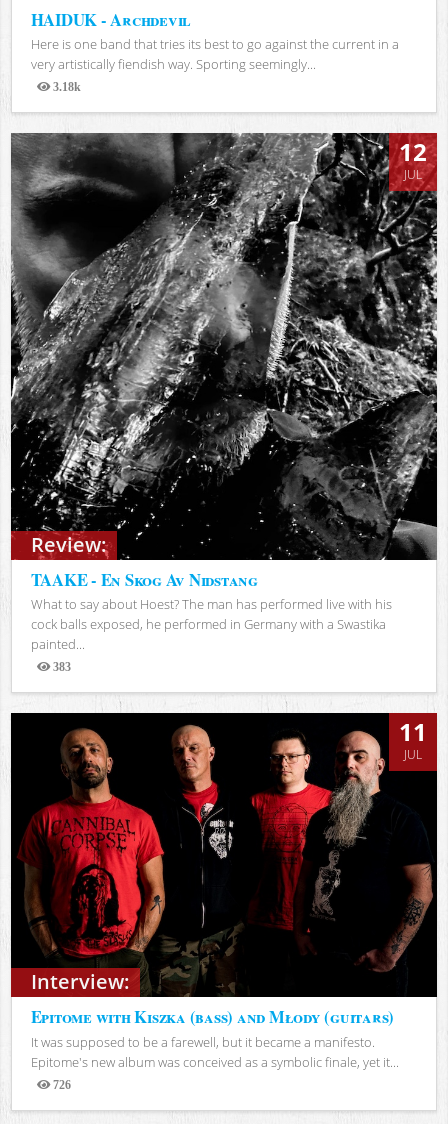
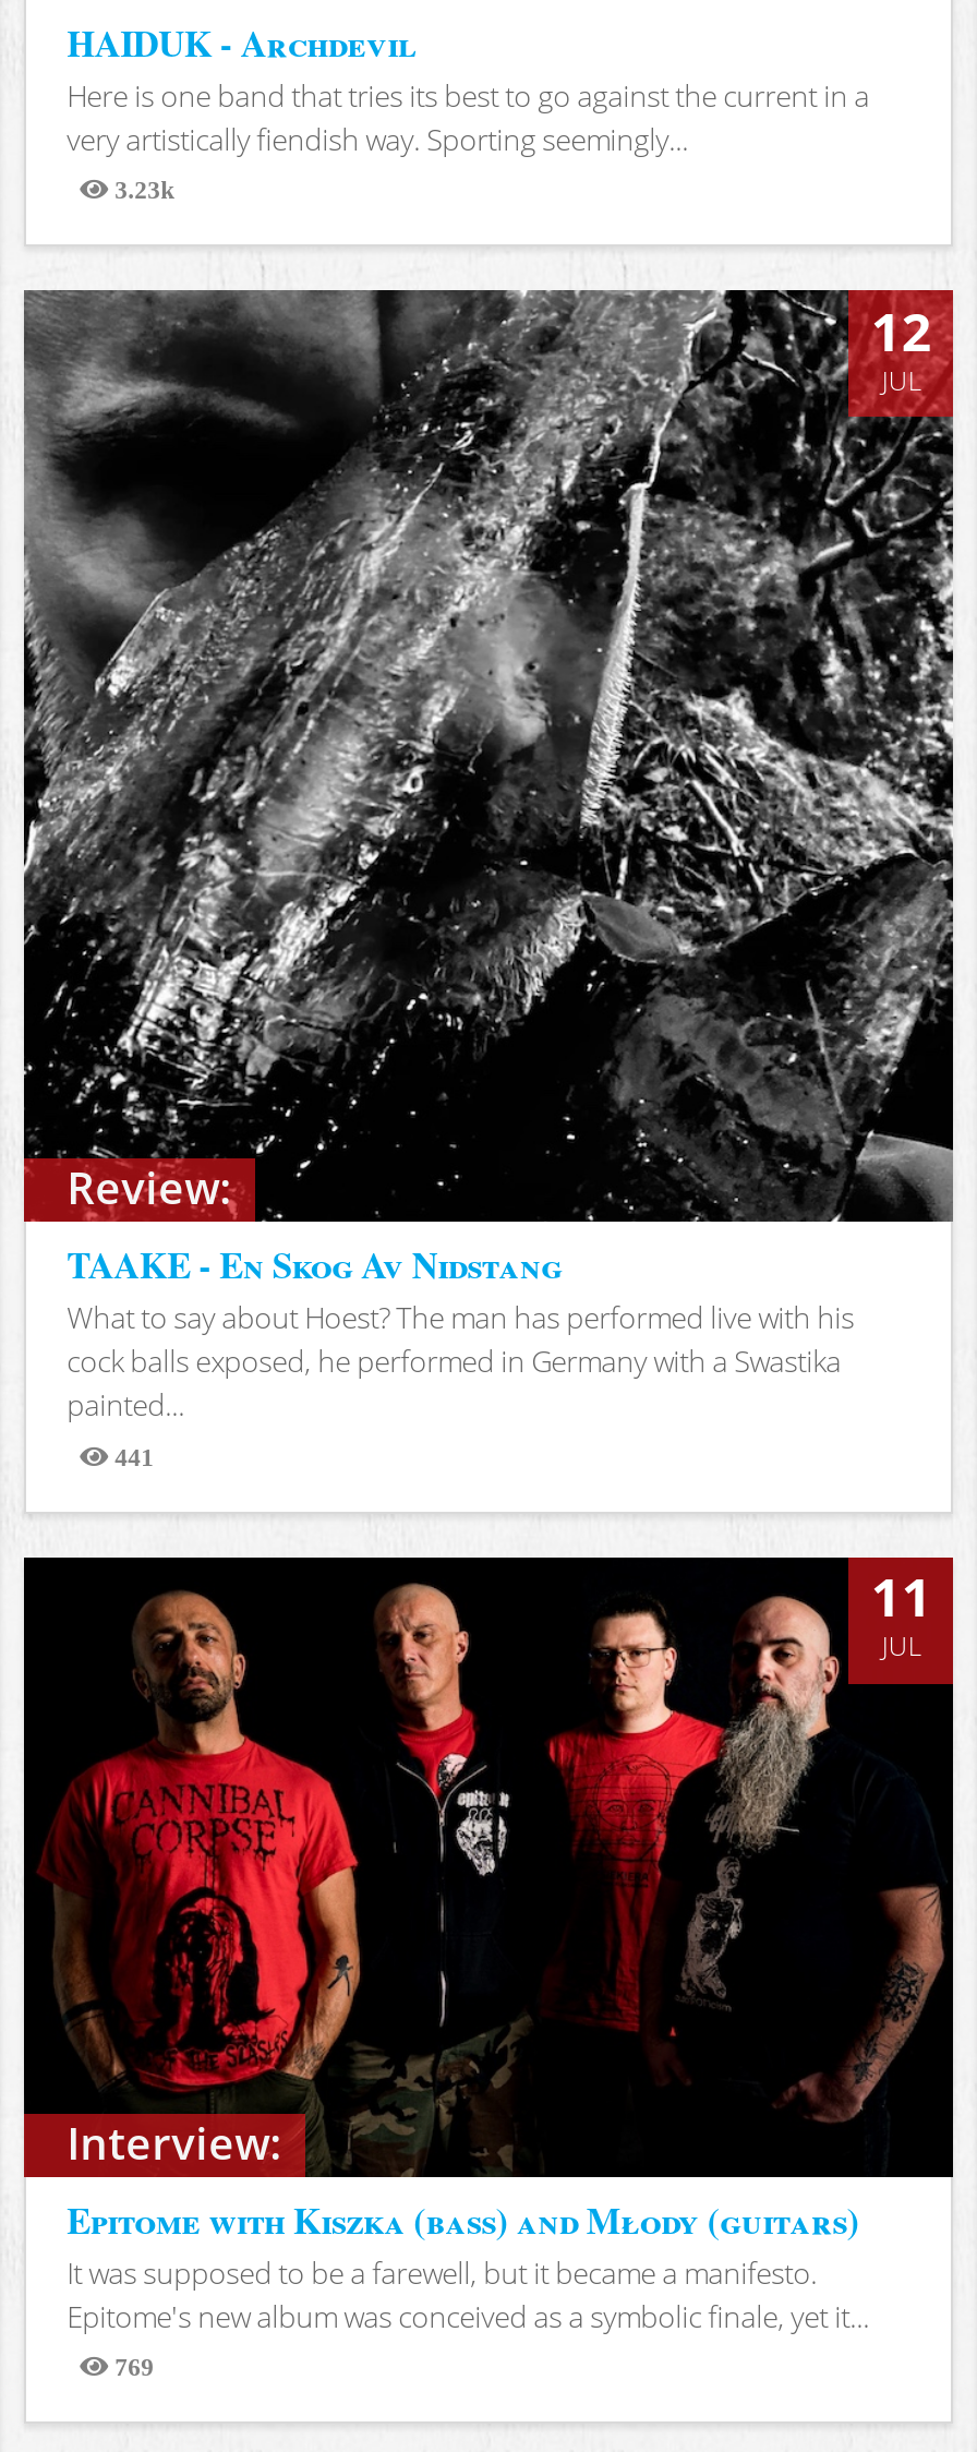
- 3.18k
+ 3.23k

- 383
+ 441

- 726
+ 769
